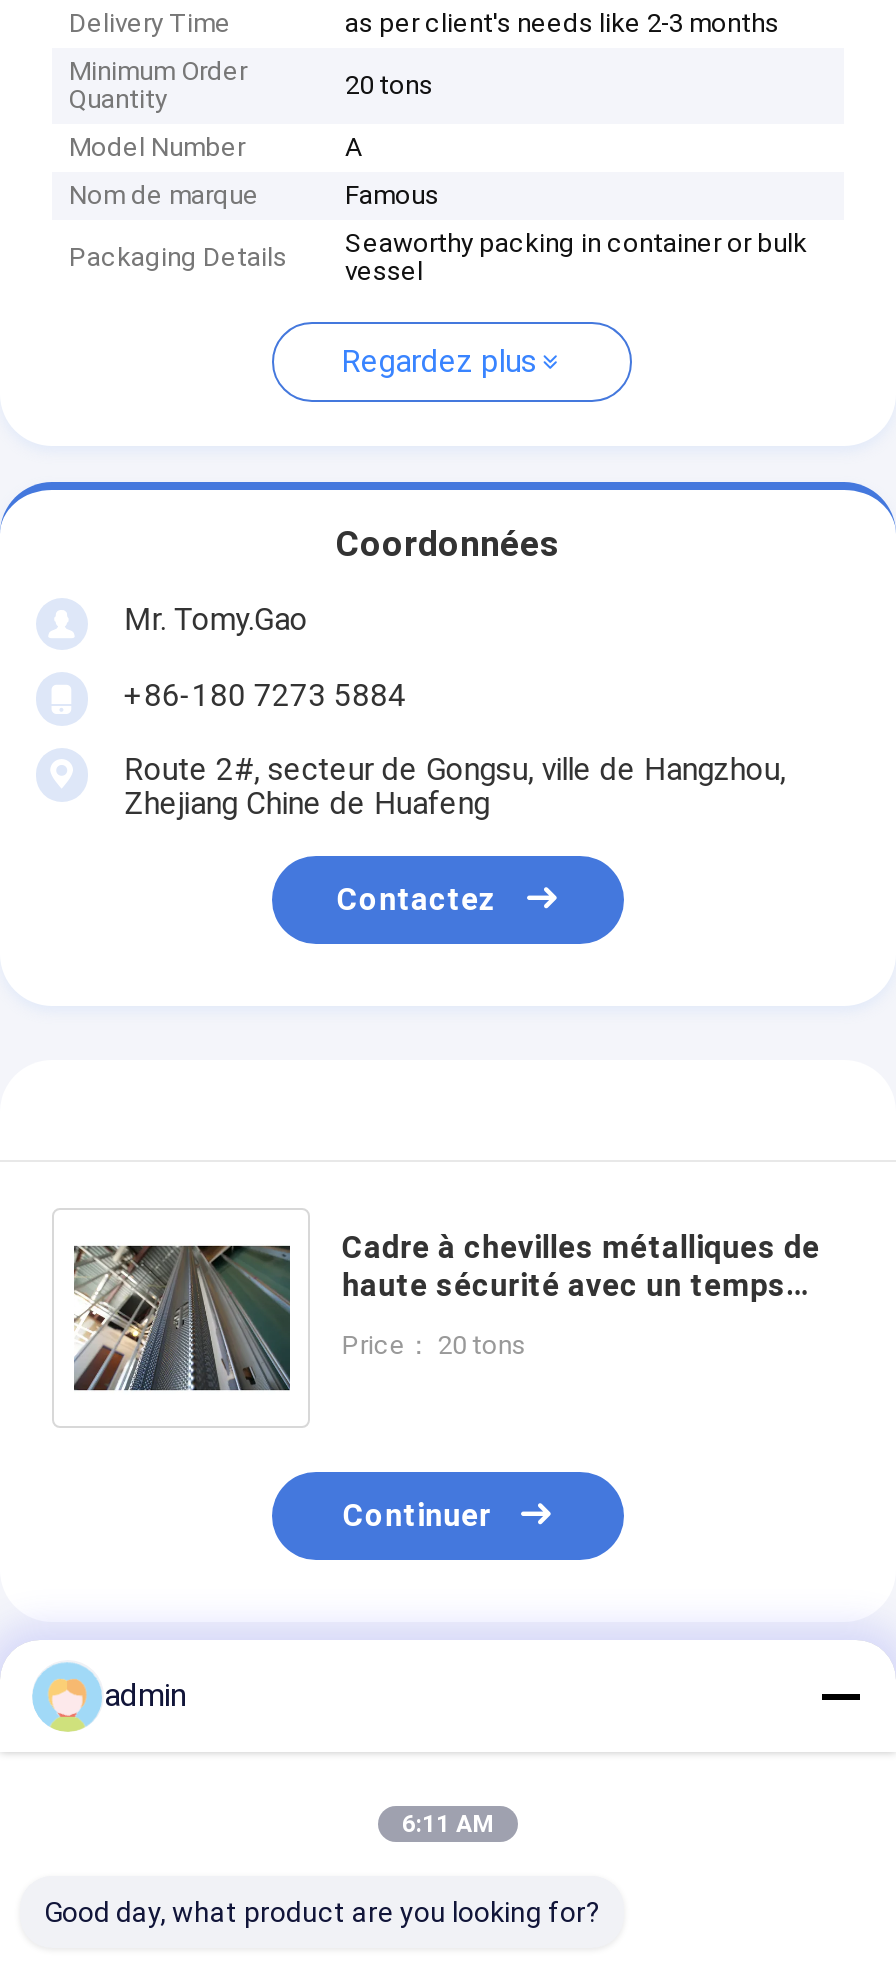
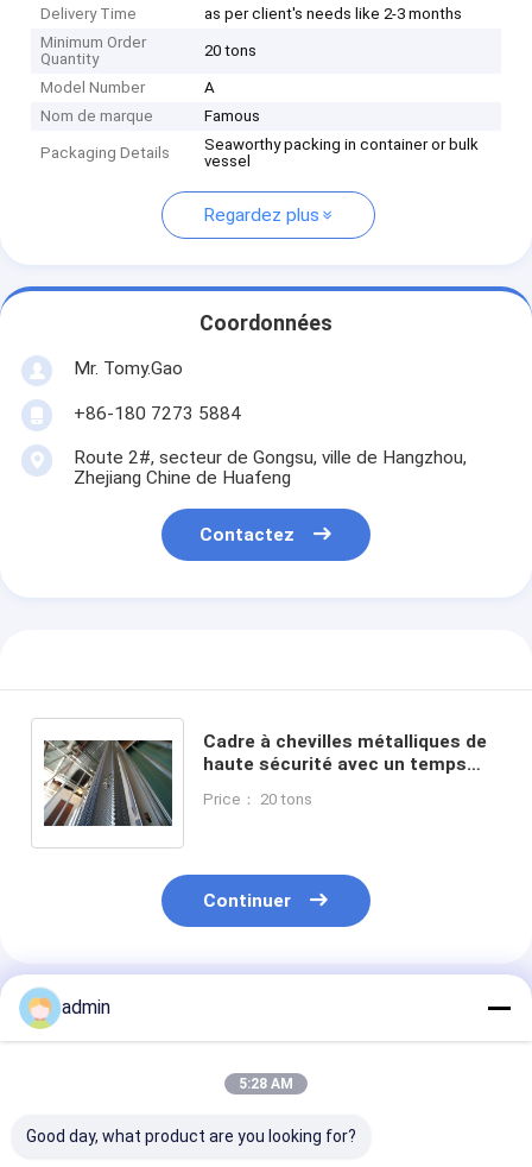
- 6:11 AM
+ 5:28 AM
